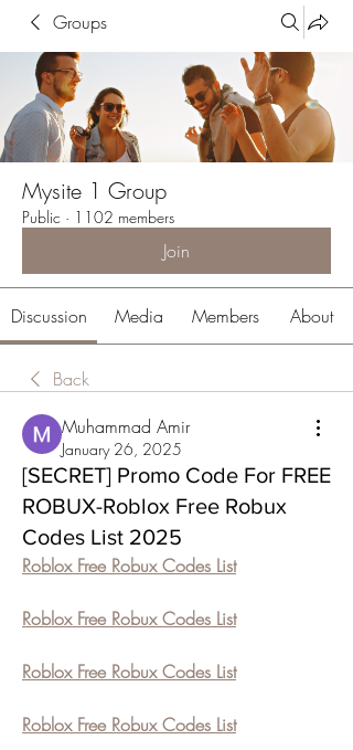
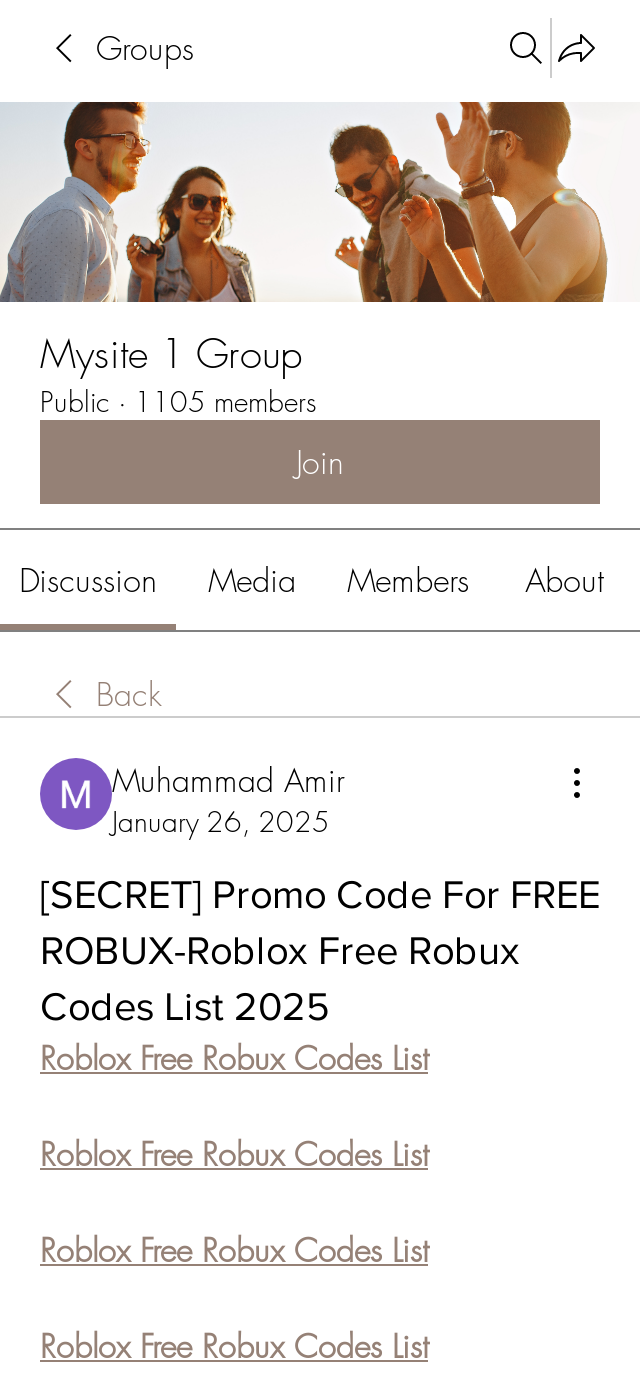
- Public · 1102 members
+ Public · 1105 members
